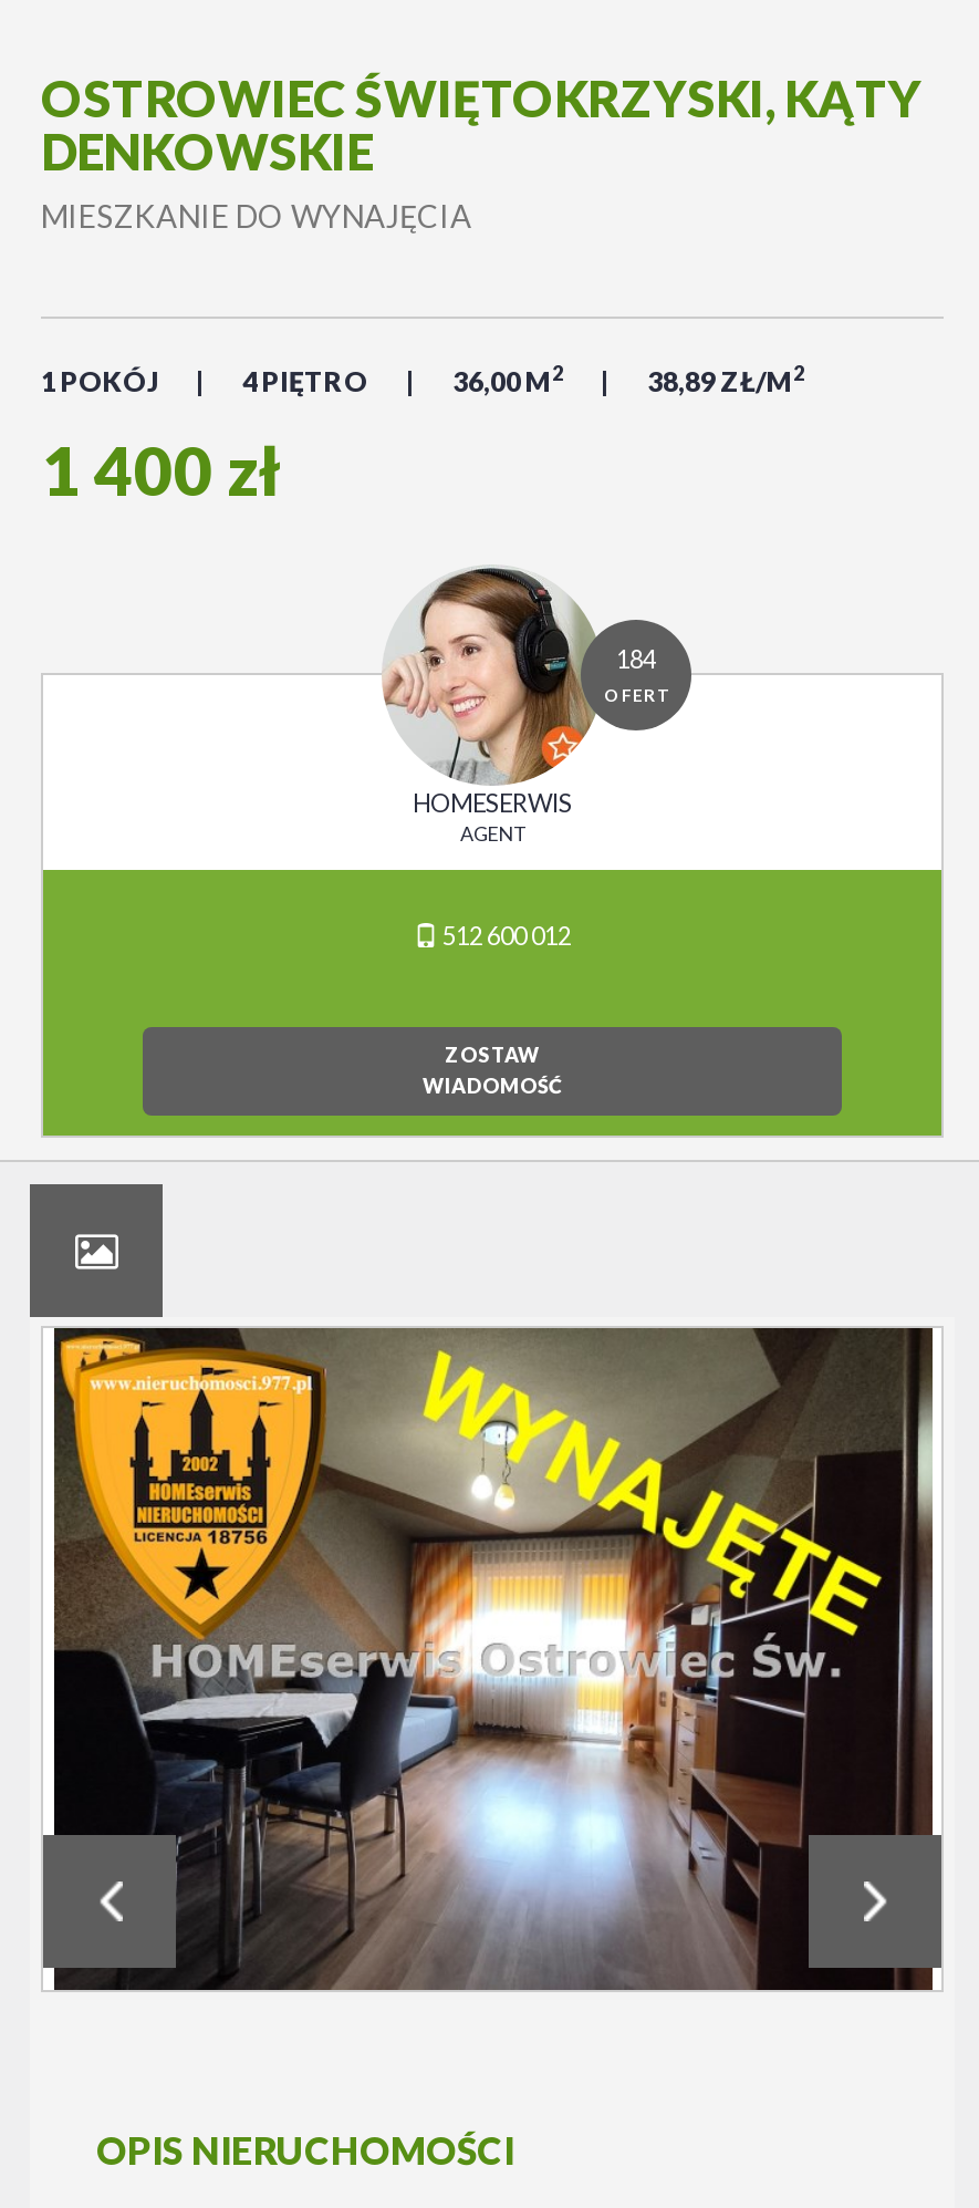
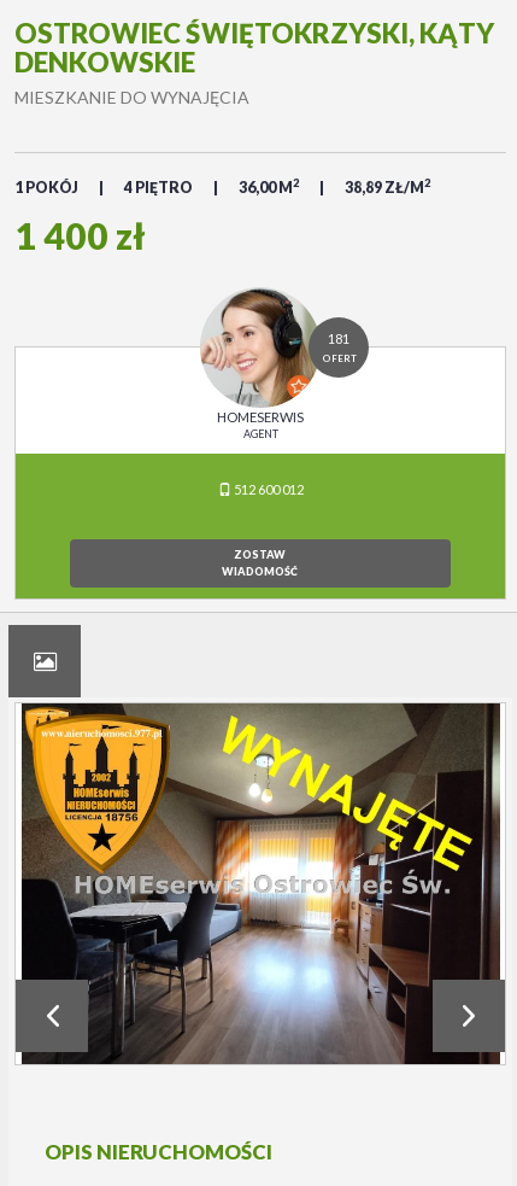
- 184
+ 181
